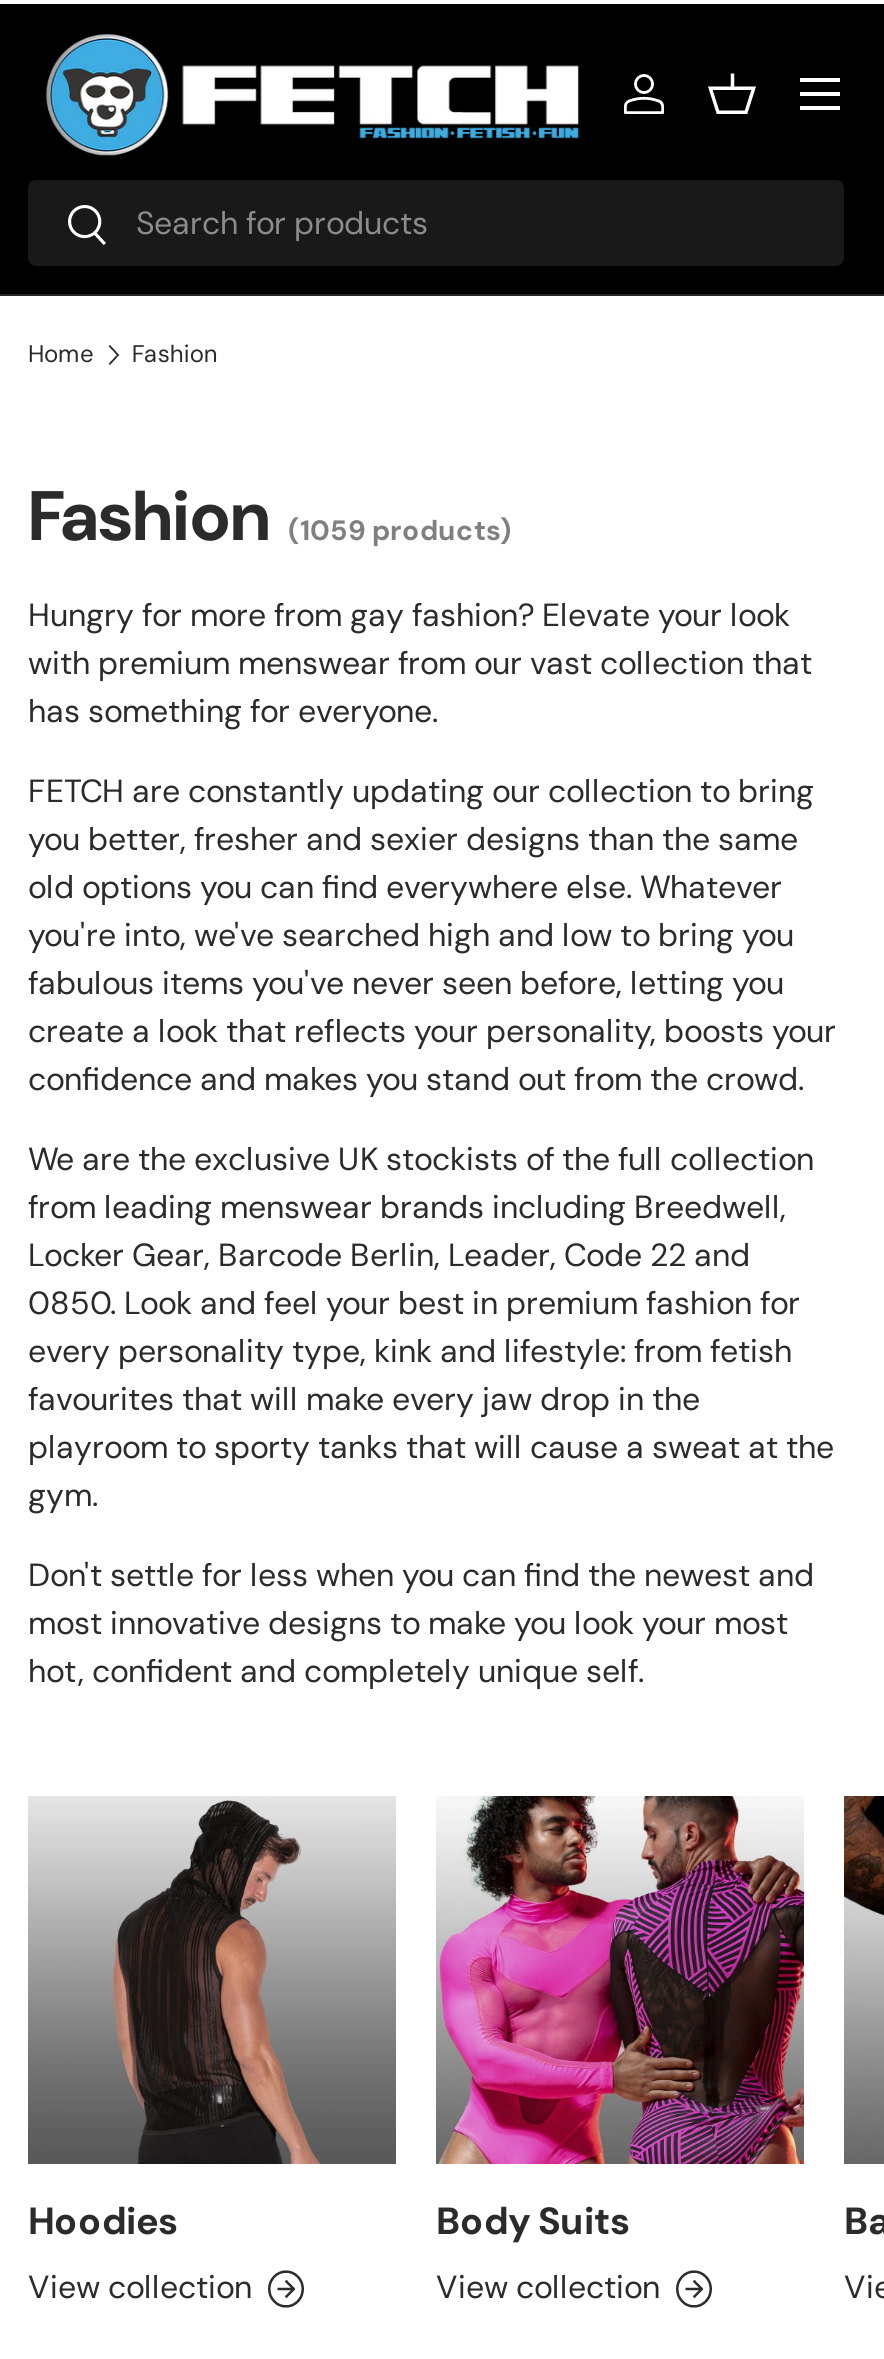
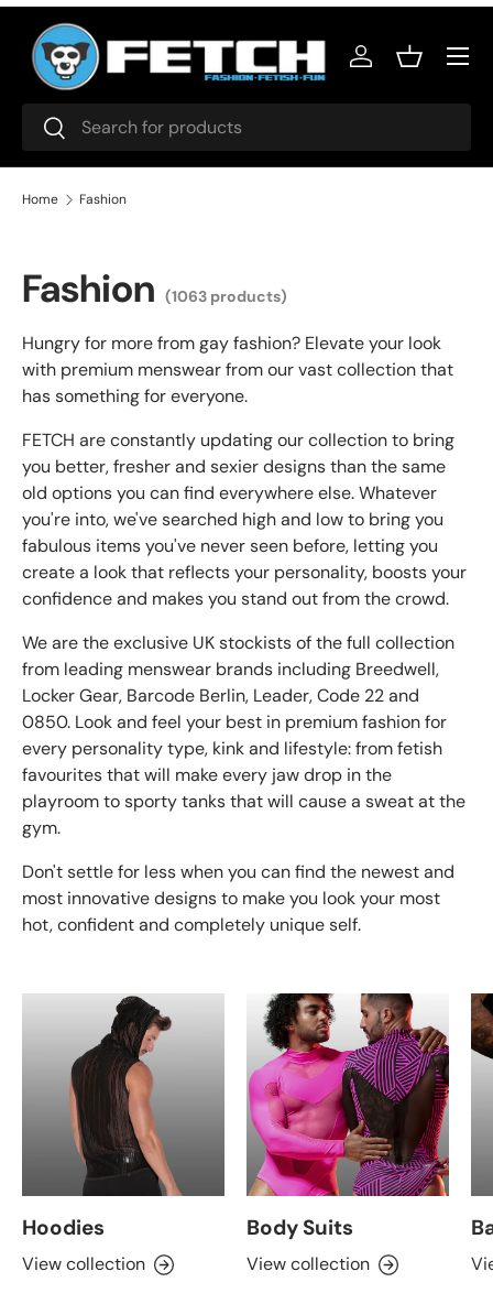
- Fashion (1059 products)
+ Fashion (1063 products)
